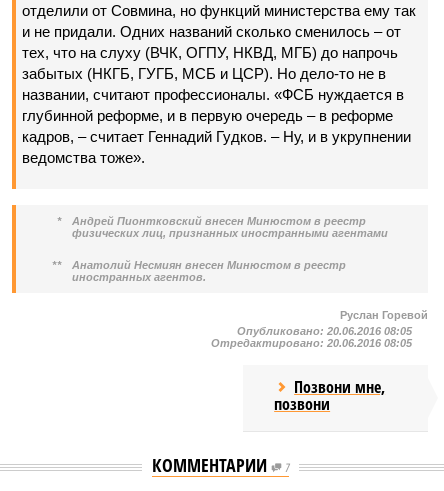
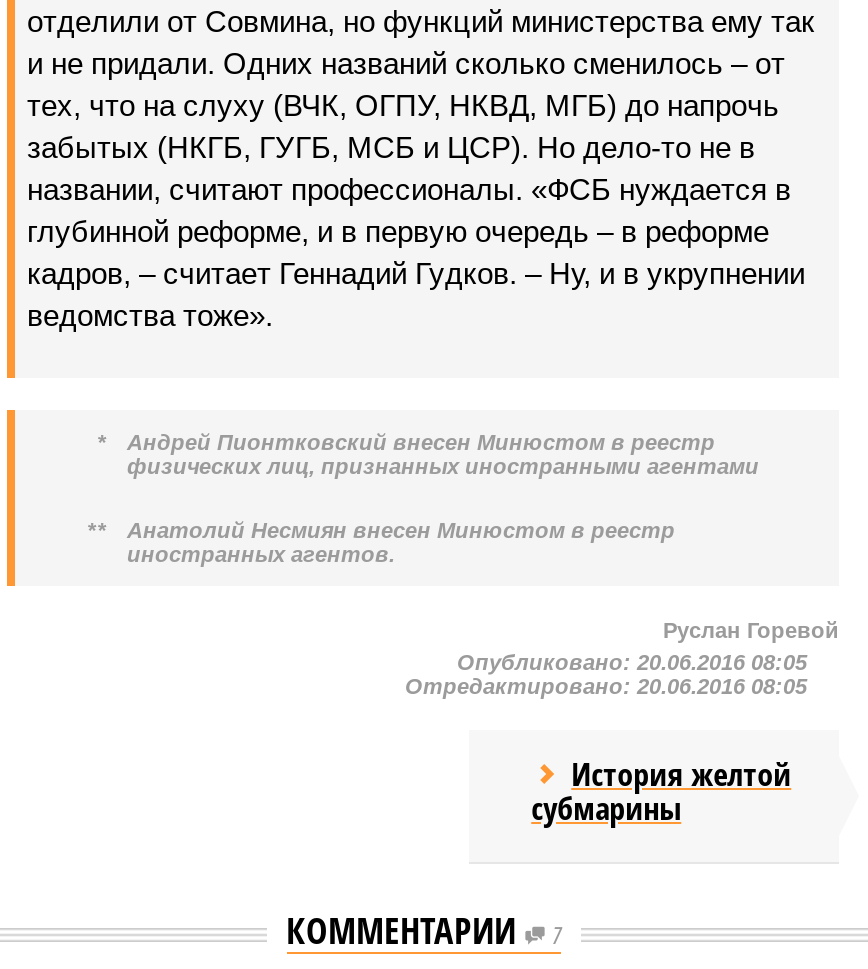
- Позвони мне,
- позвони
+ История желтой
+ субмарины
